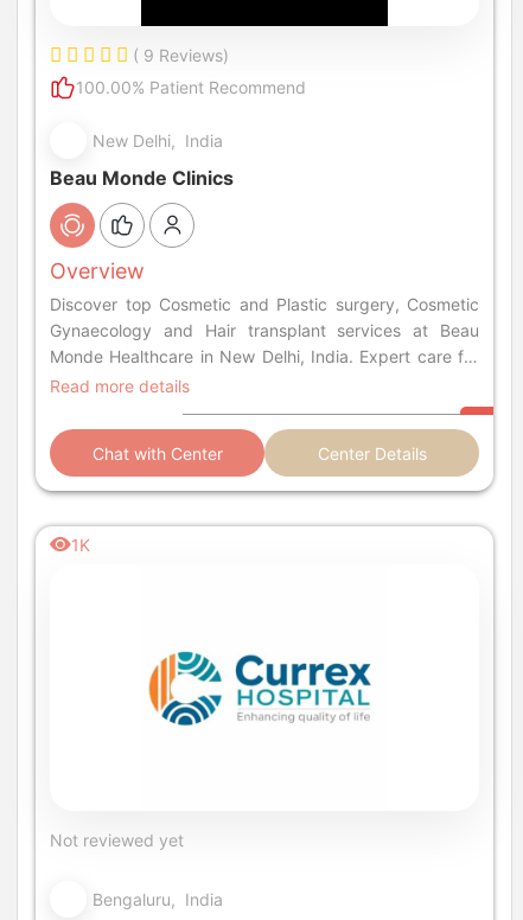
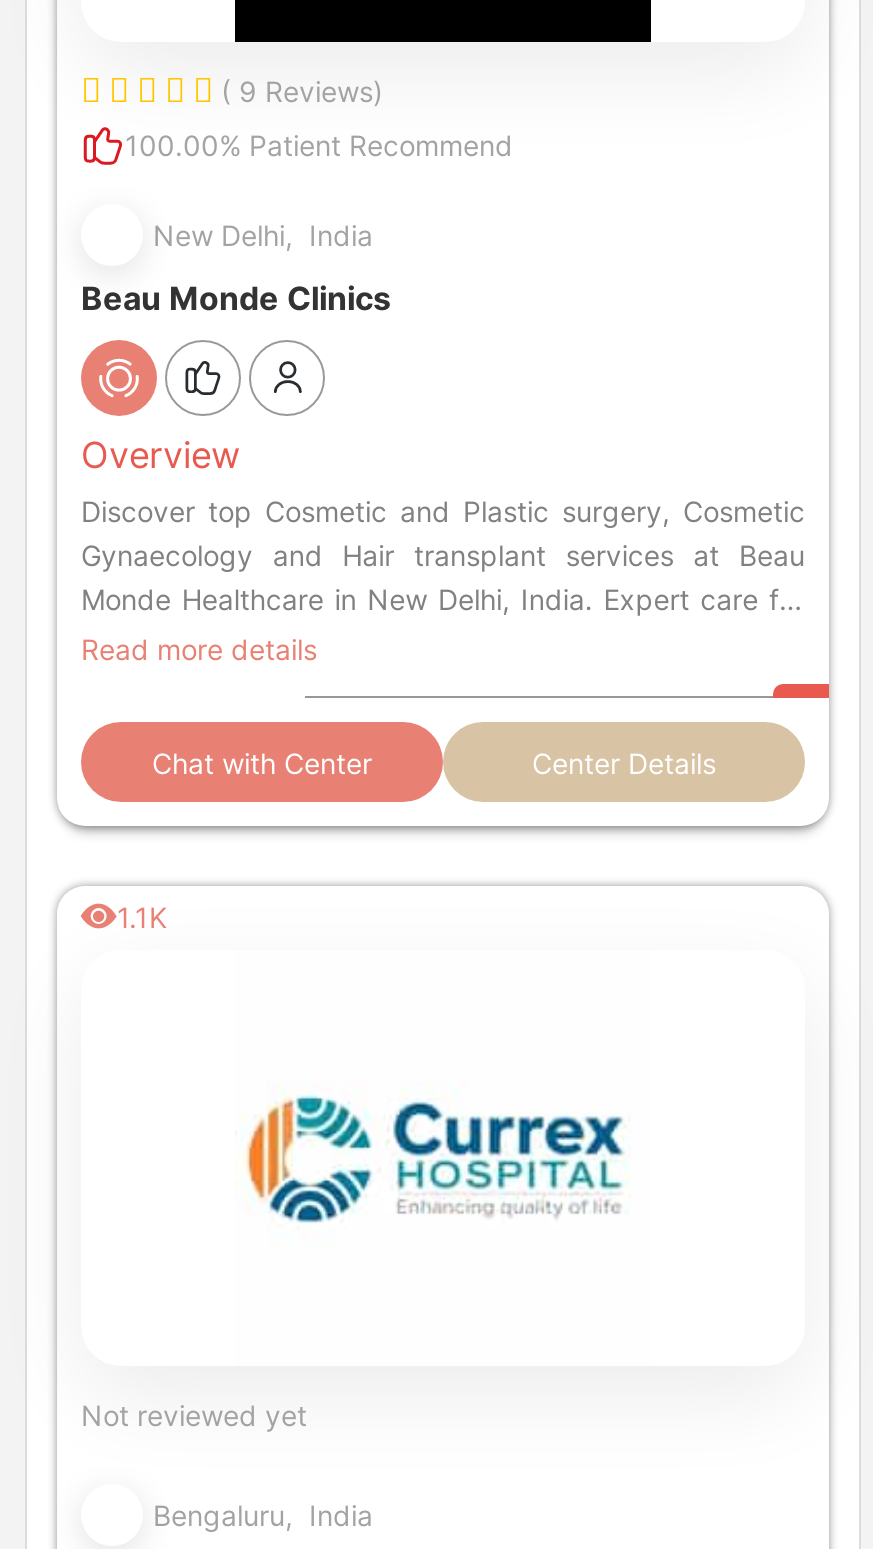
- 1K
+ 1.1K
